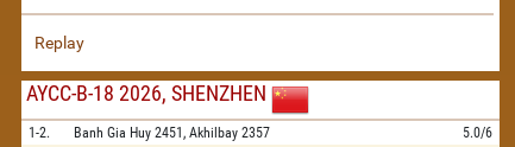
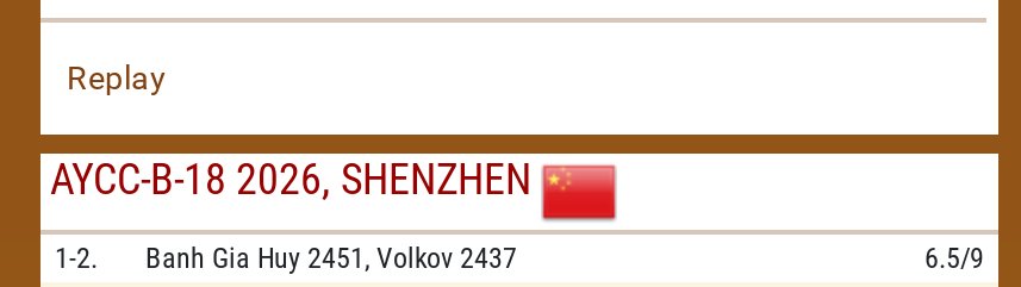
- Banh Gia Huy 2451, Akhilbay 2357
+ Banh Gia Huy 2451, Volkov 2437

- 5.0/6
+ 6.5/9
